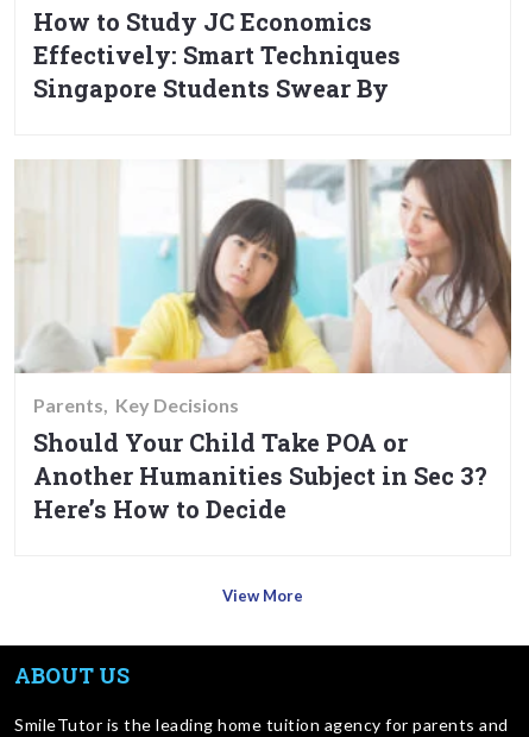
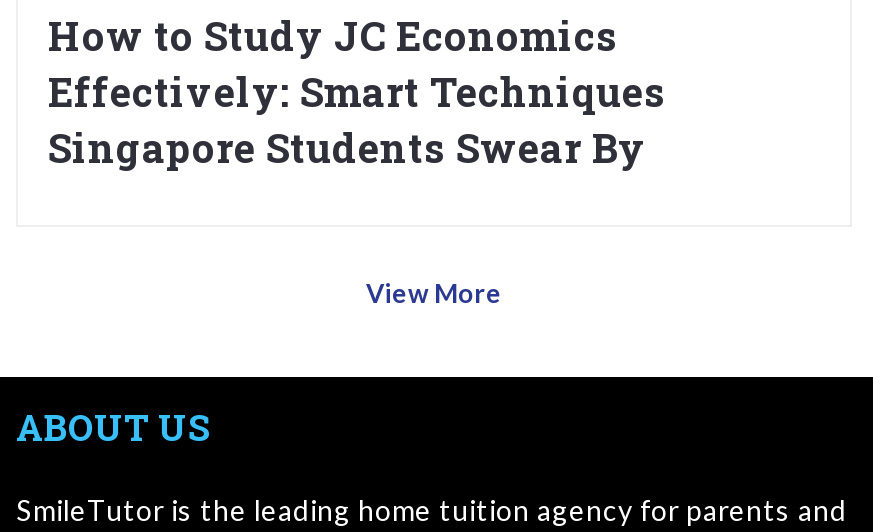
- [image]
- Parents Key Decisions
- Should Your Child Take POA or
- Another Humanities Subject in Sec 3?
- Here’s How to Decide
